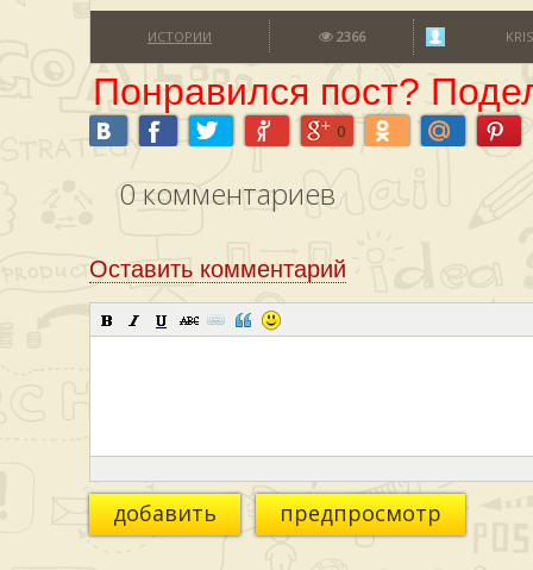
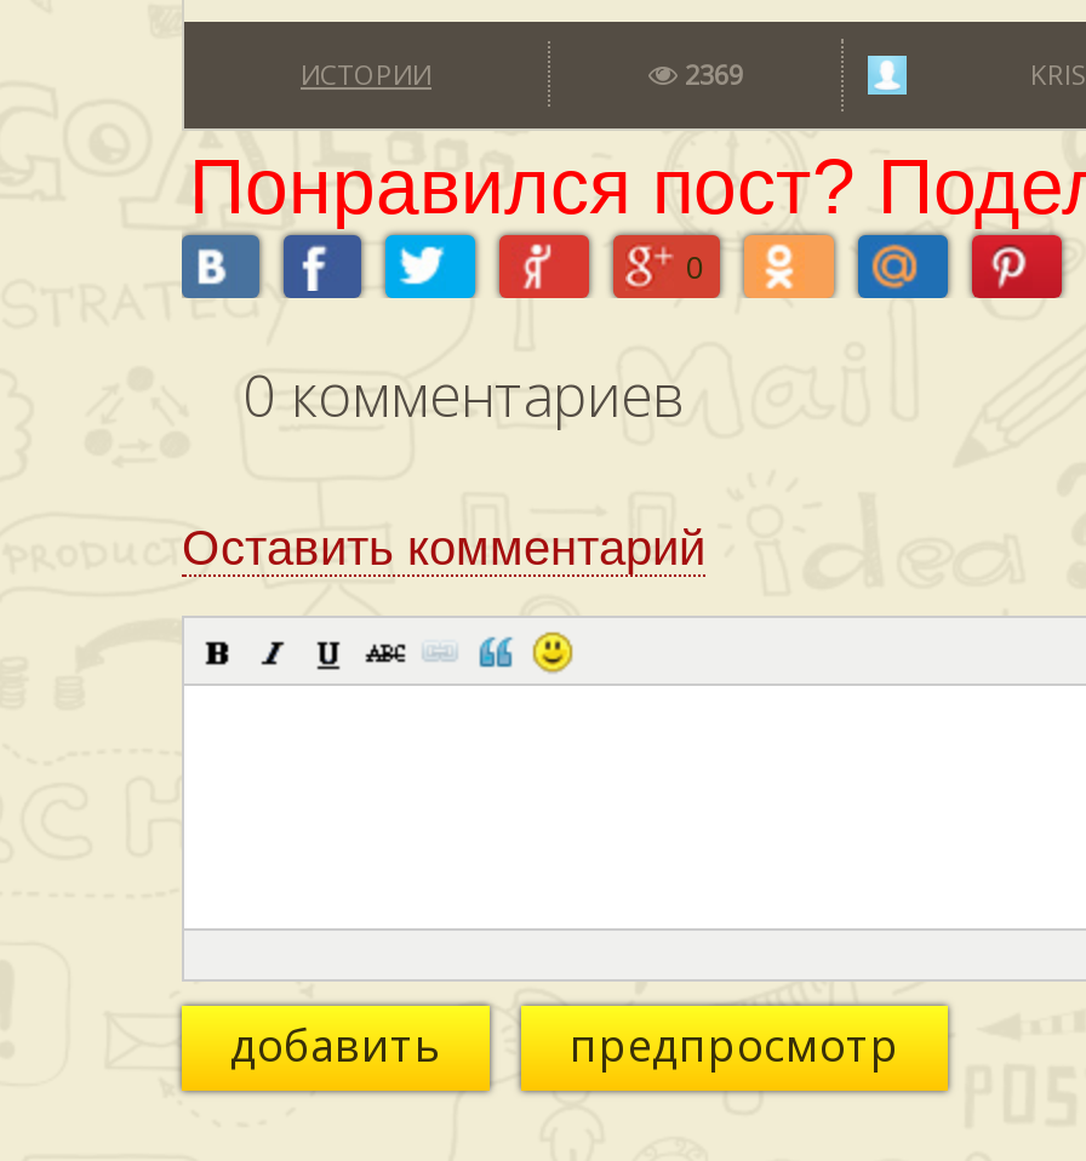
- 2366
+ 2369
